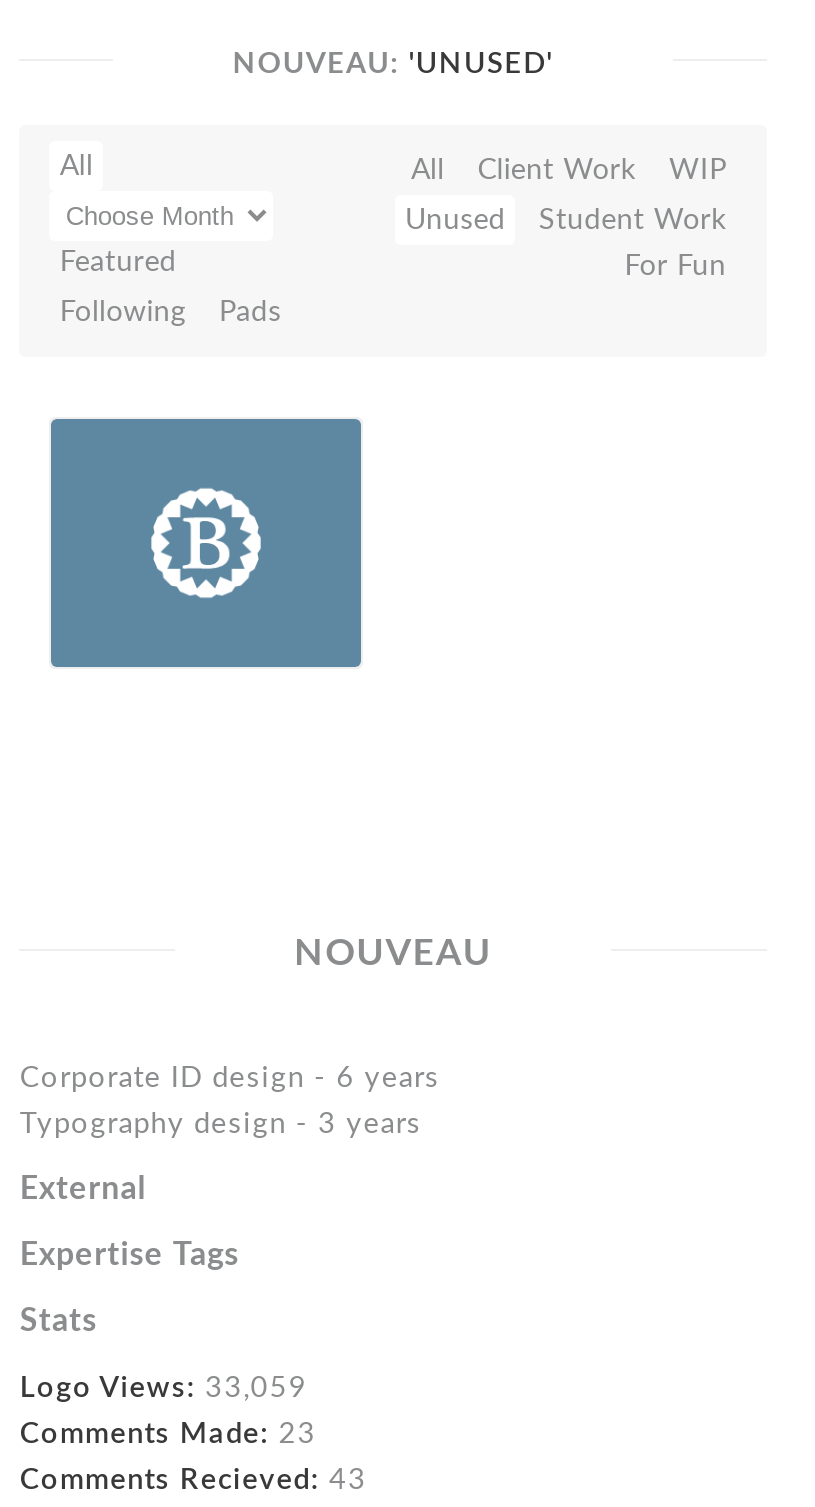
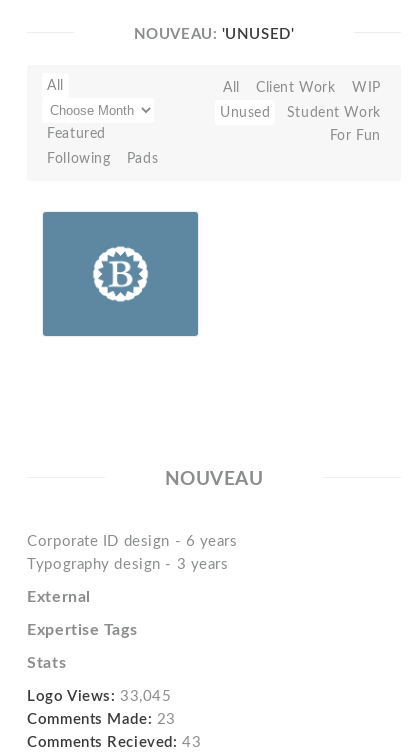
- Logo Views: 33,059
+ Logo Views: 33,045
